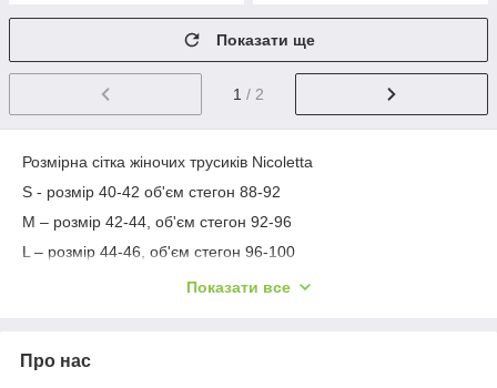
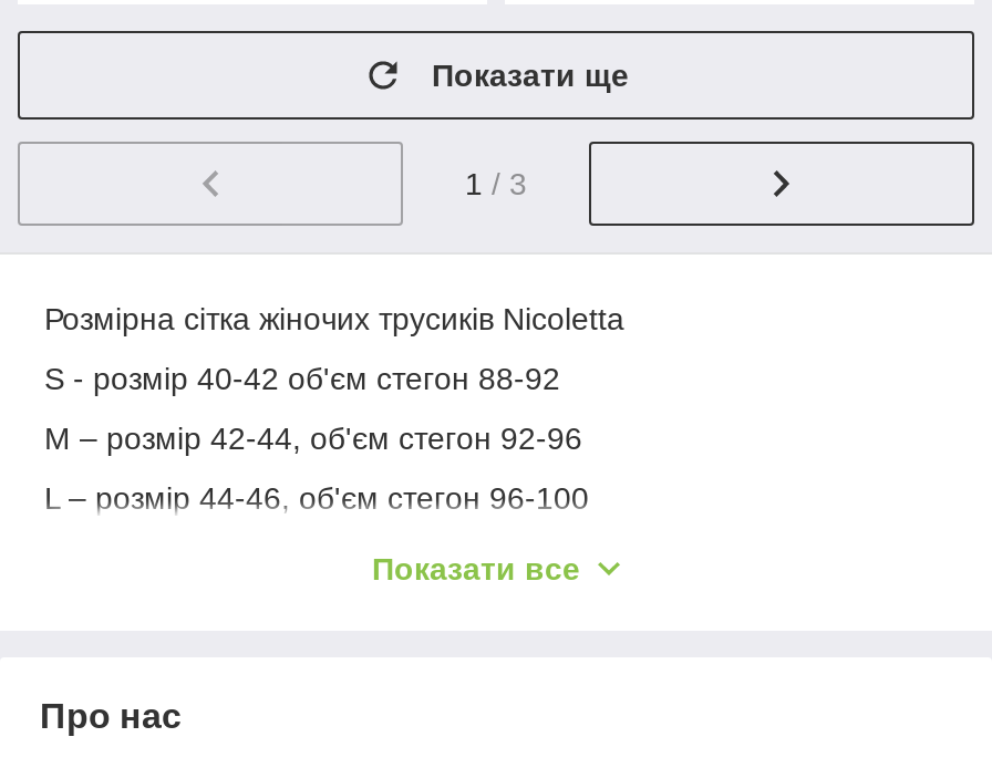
- 1 / 2
+ 1 / 3
